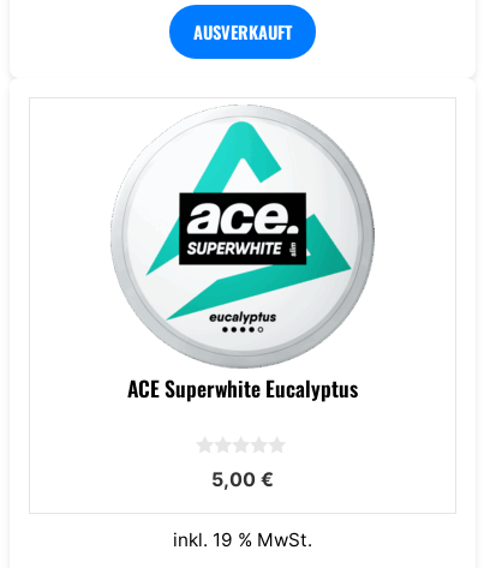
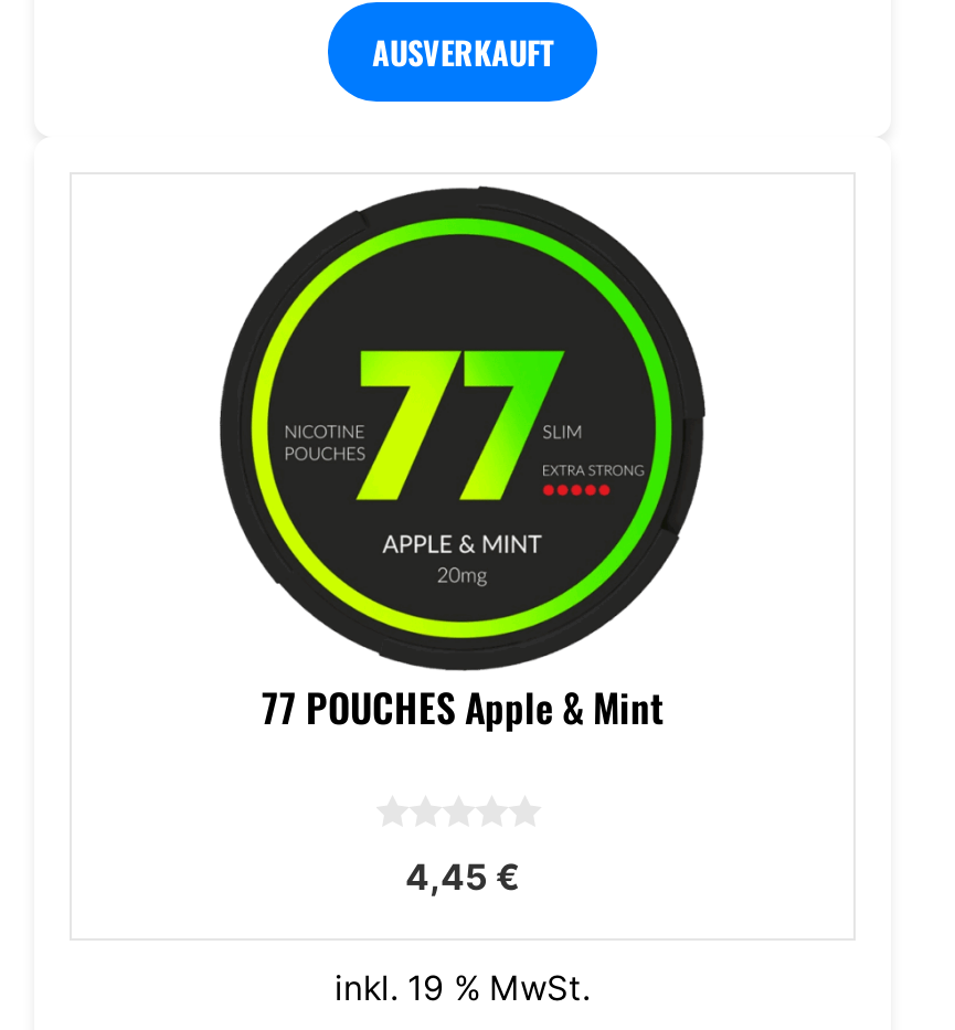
- [image]
- ACE Superwhite Eucalyptus
+ [image]
+ 77 POUCHES Apple & Mint

- 5,00 €
+ 4,45 €
